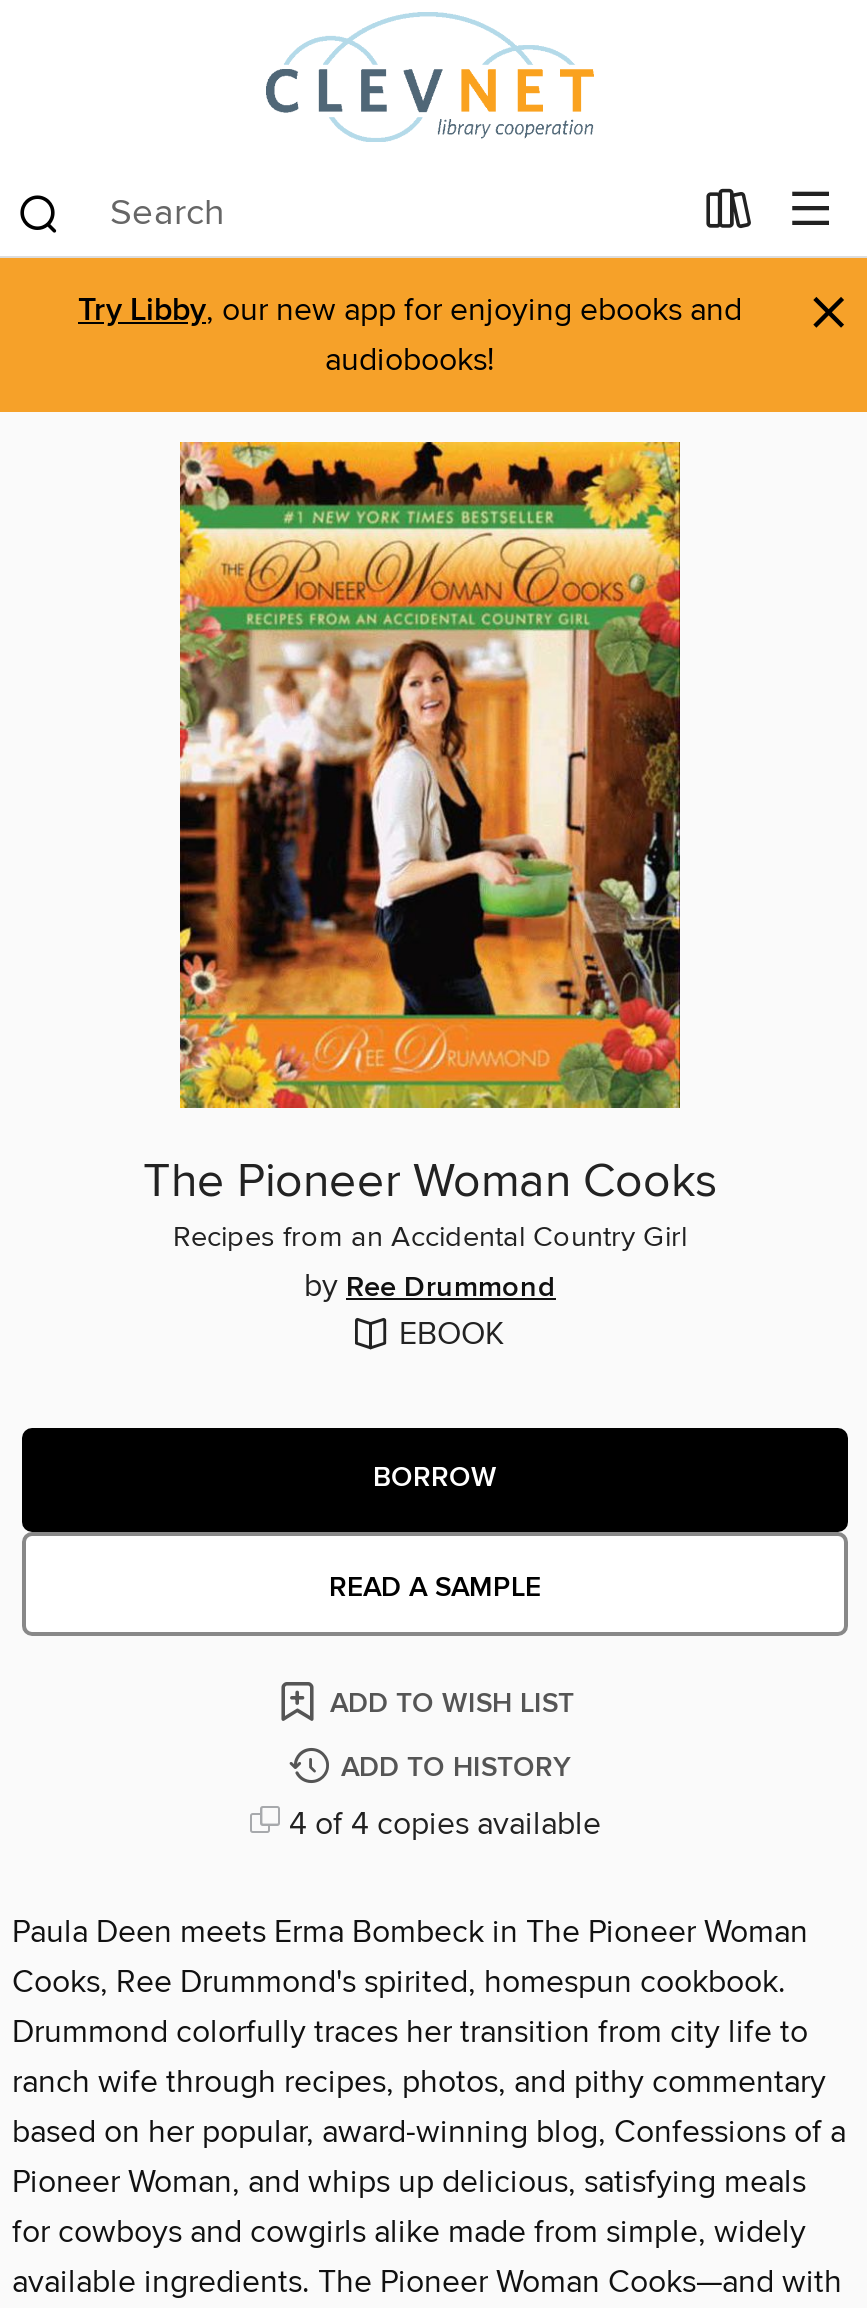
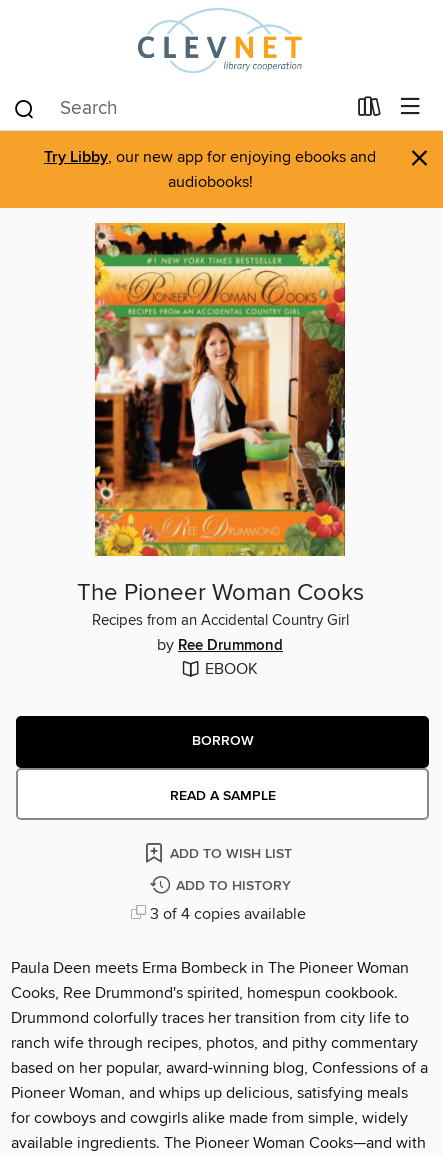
- 4 of 4 copies available
+ 3 of 4 copies available
